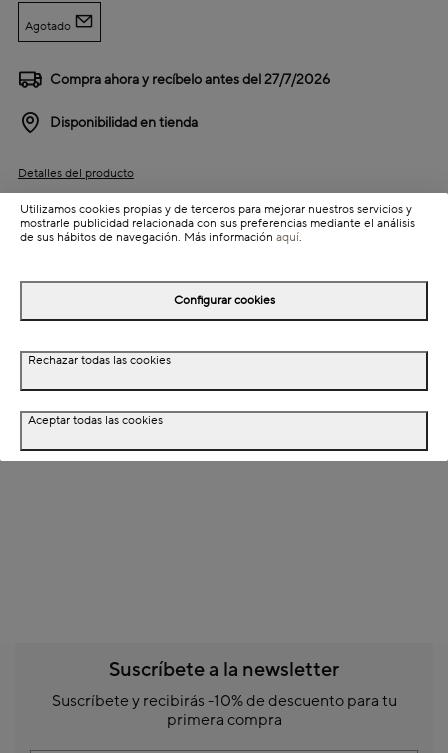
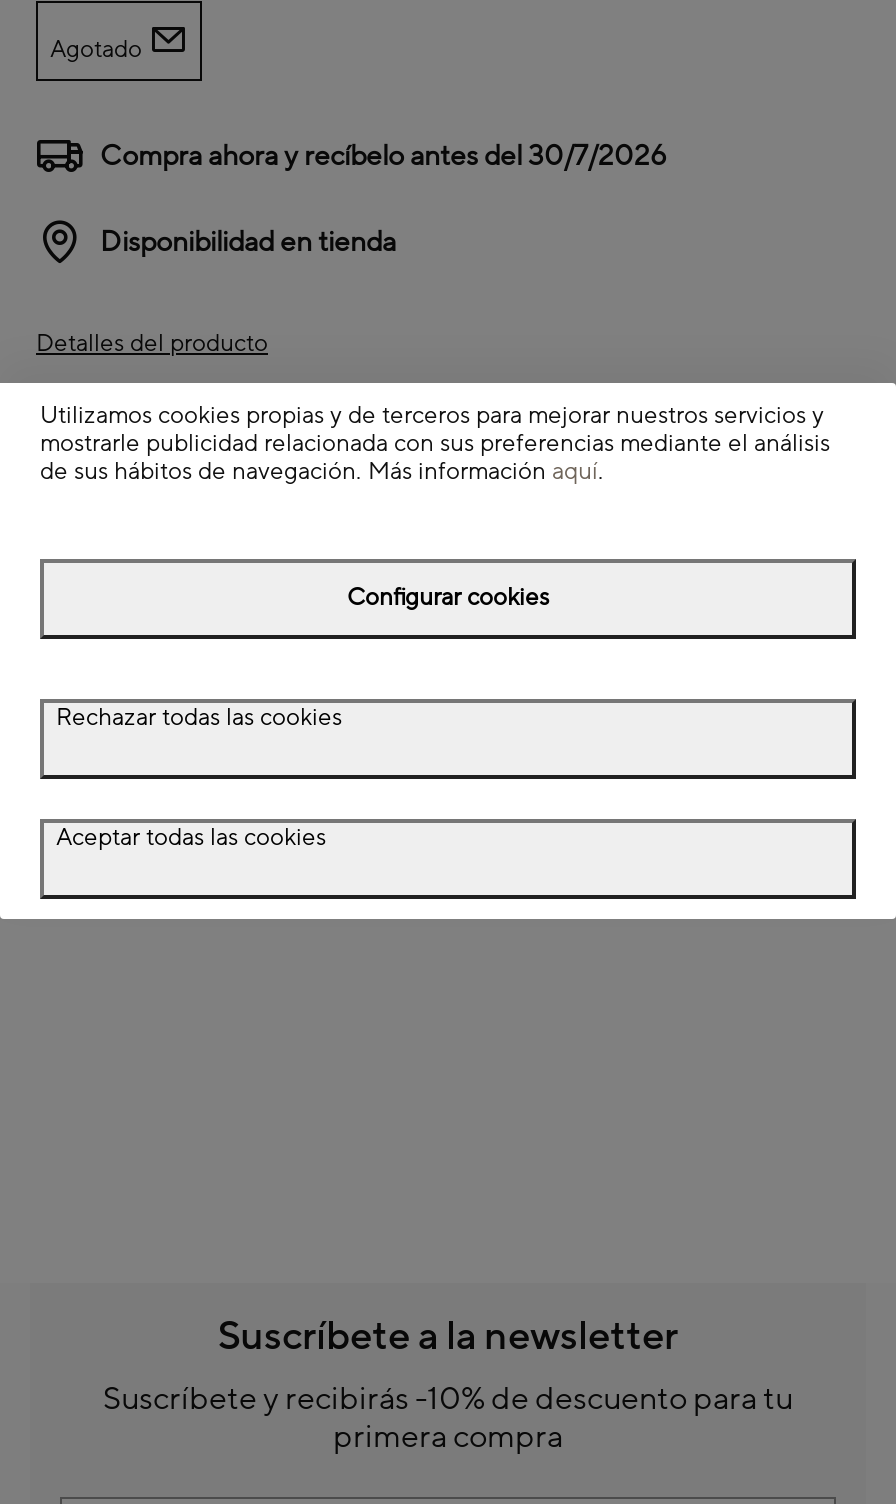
- Compra ahora y recíbelo antes del 27/7/2026
+ Compra ahora y recíbelo antes del 30/7/2026
